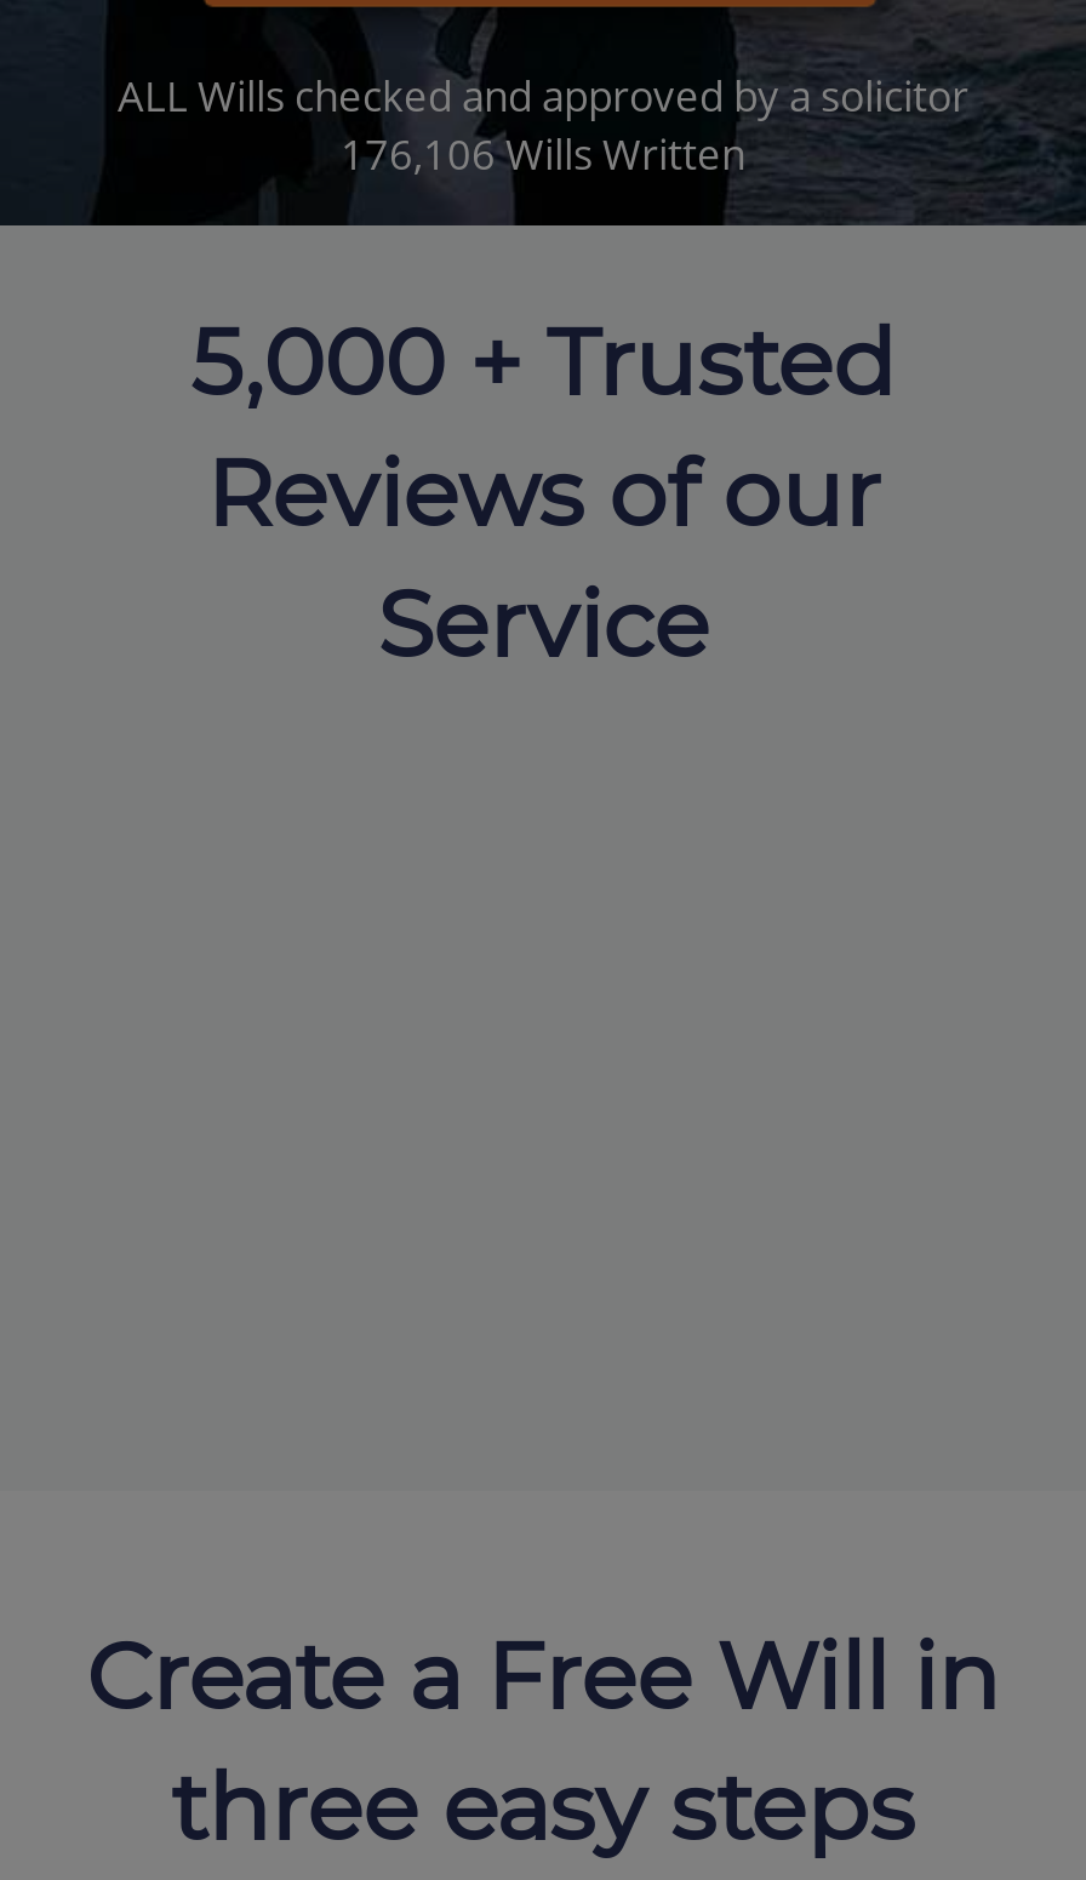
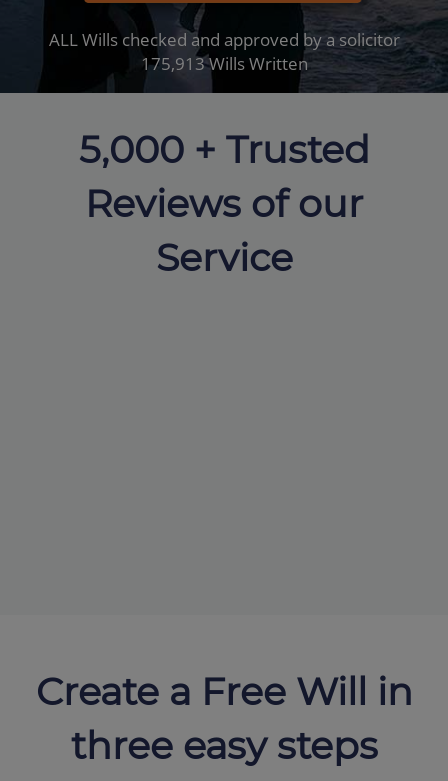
- 176,106 Wills Written
+ 175,913 Wills Written
